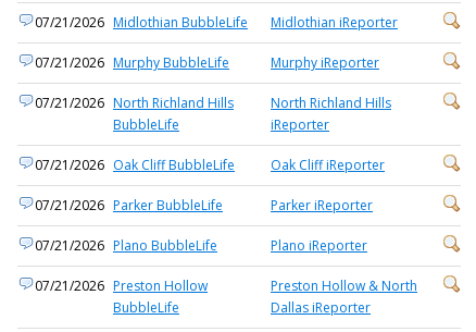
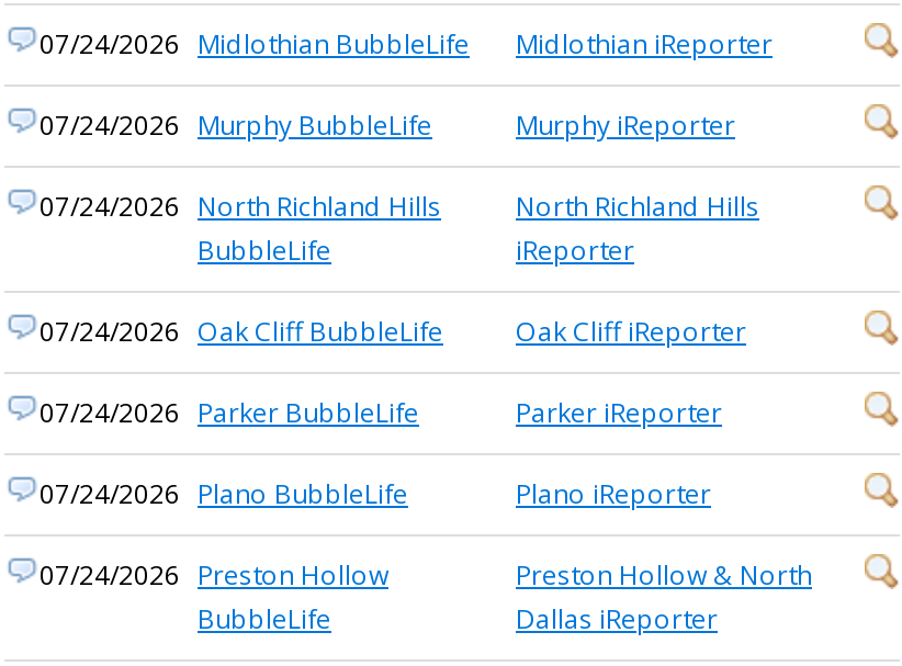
- 07/21/2026 Midlothian BubbleLife
+ 07/24/2026 Midlothian BubbleLife

- 07/21/2026 Murphy BubbleLife
+ 07/24/2026 Murphy BubbleLife

- 07/21/2026 North Richland Hills
+ 07/24/2026 North Richland Hills

- 07/21/2026 Oak Cliff BubbleLife
+ 07/24/2026 Oak Cliff BubbleLife

- 07/21/2026 Parker BubbleLife
+ 07/24/2026 Parker BubbleLife

- 07/21/2026 Plano BubbleLife
+ 07/24/2026 Plano BubbleLife

- 07/21/2026 Preston Hollow
+ 07/24/2026 Preston Hollow
